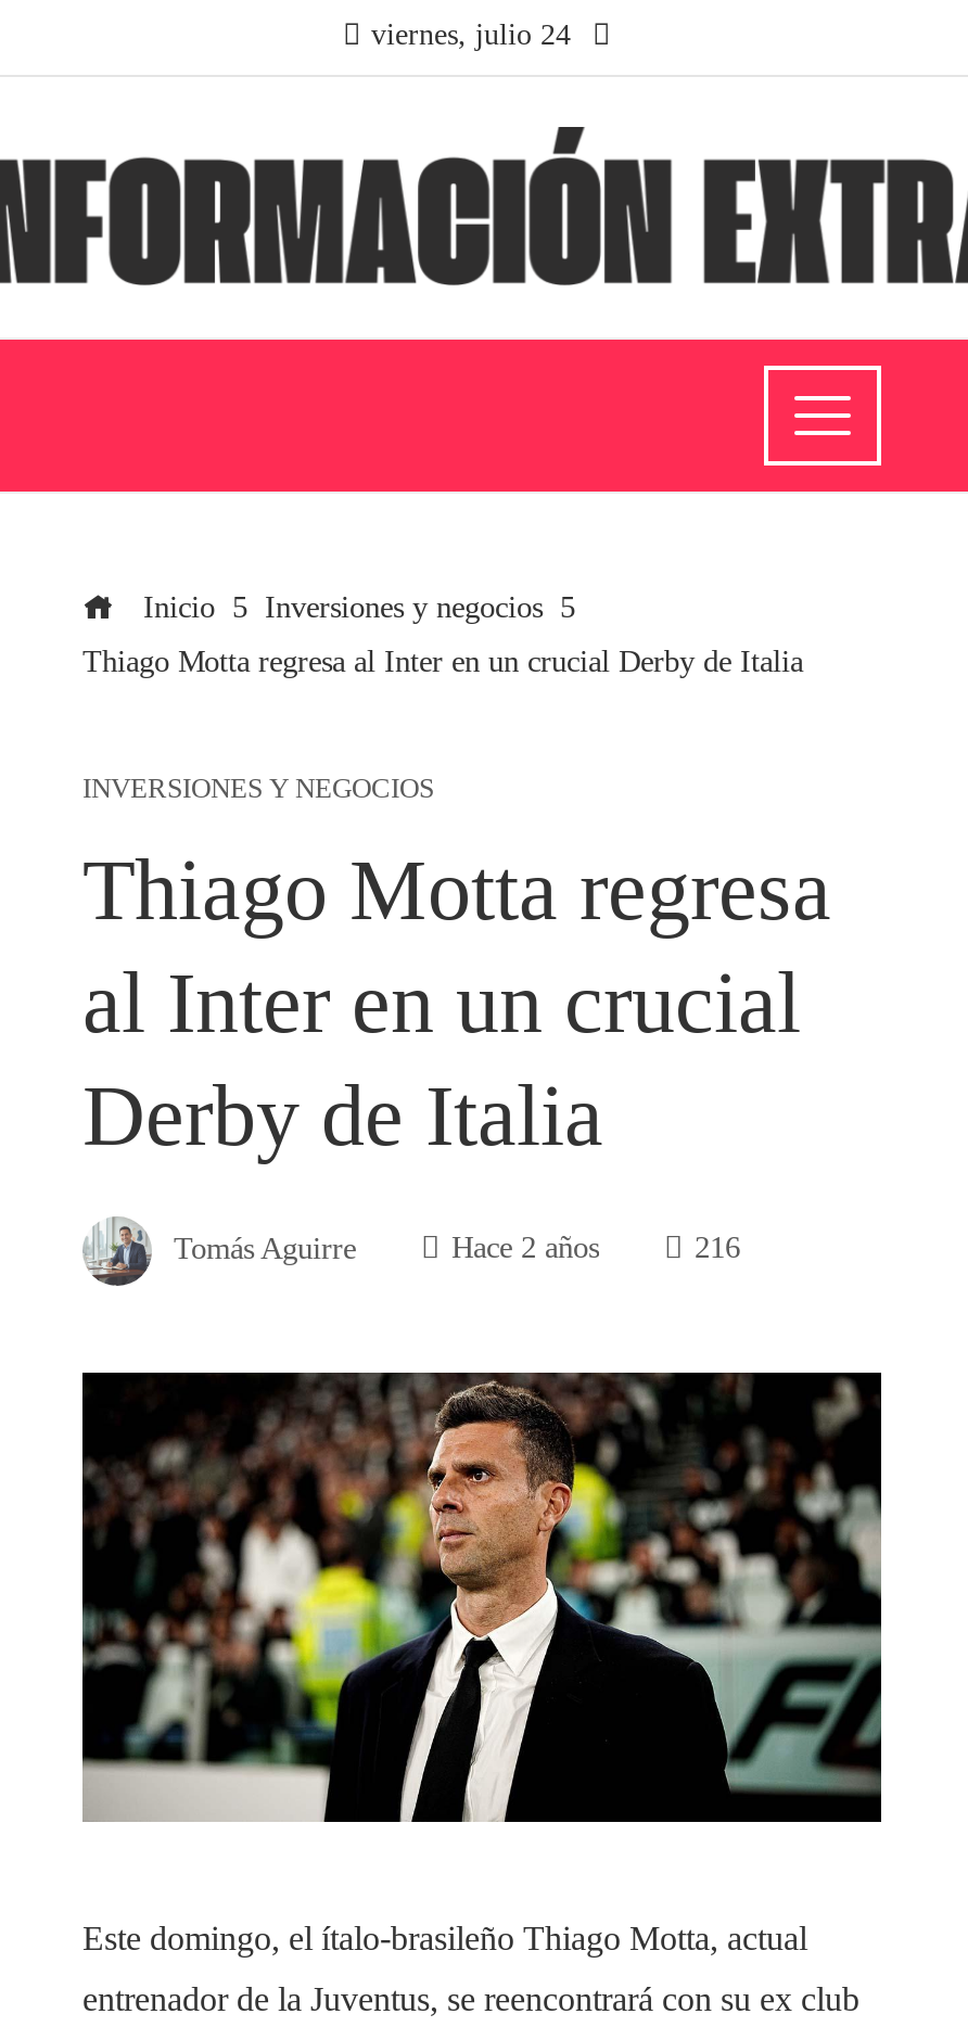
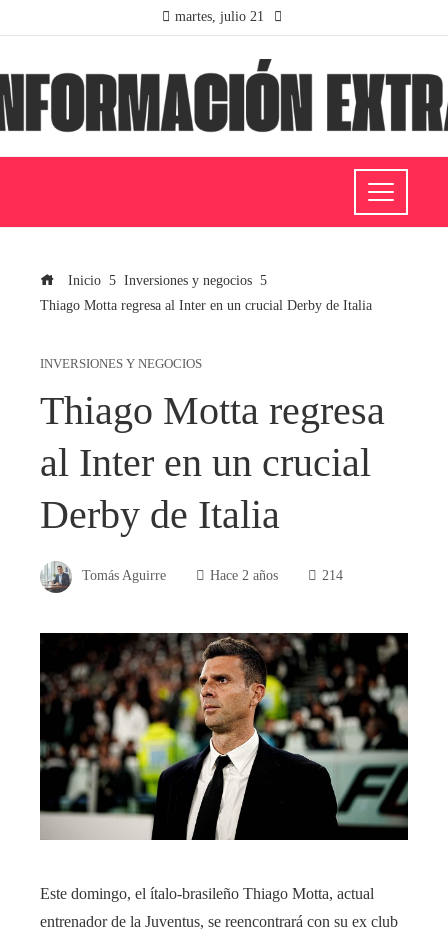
- viernes, julio 24
+ martes, julio 21

- 216
+ 214
